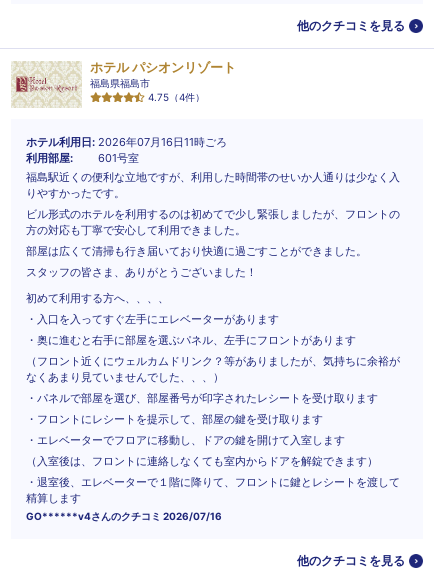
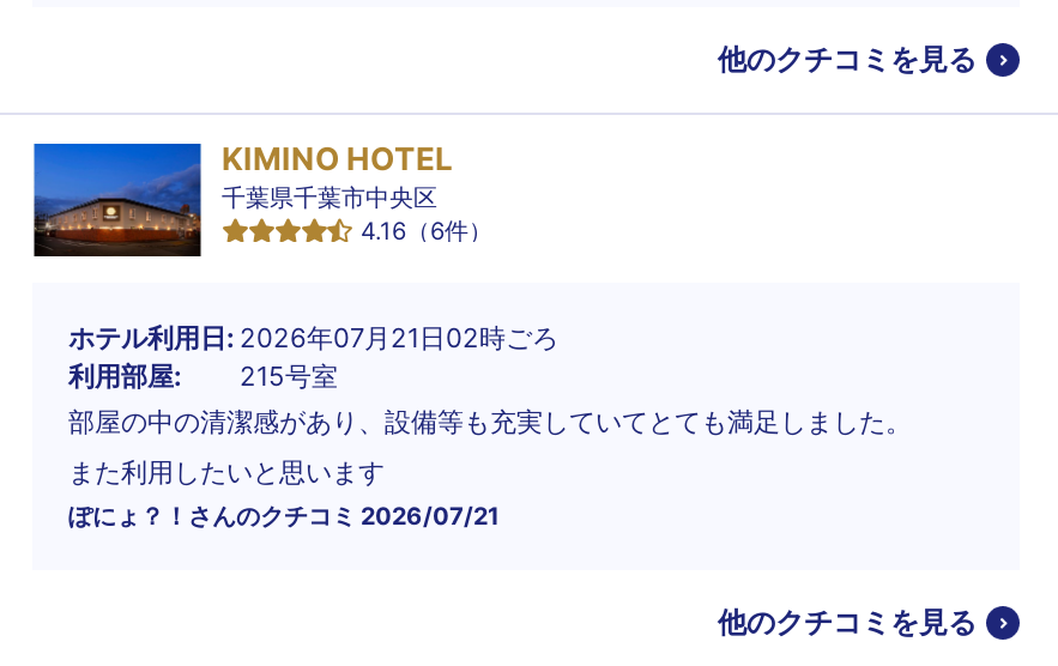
- [image]
- ホテル パシオンリゾート
- 福島県福島市
- 4.75（4件）
+ [image]
+ KIMINO HOTEL
+ 千葉県千葉市中央区
+ 4.16（6件）

- ホテル利用日 2026年07月16日11時ごろ
+ ホテル利用日 2026年07月21日02時ごろ

- 601号室
- 福島駅近くの便利な立地ですが、利用した時間帯のせいか人通りは少なく入
- りやすかったです。
- ビル形式のホテルを利用するのは初めてで少し緊張しましたが、フロントの
- 方の対応も丁寧で安心して利用できました。
- 部屋は広くて清掃も行き届いており快適に過ごすことができました。
- スタッフの皆さま、ありがとうございました！
- 初めて利用する方へ、、、、
- ・入口を入ってすぐ左手にエレベーターがあります
- ・奥に進むと右手に部屋を選ぶパネル、左手にフロントがあります
- （フロント近くにウェルカムドリンク？等がありましたが、気持ちに余裕が
- なくあまり見ていませんでした、、、）
- ・パネルで部屋を選び、部屋番号が印字されたレシートを受け取ります
- ・フロントにレシートを提示して、部屋の鍵を受け取ります
- ・エレベーターでフロアに移動し、ドアの鍵を開けて入室します
- （入室後は、フロントに連絡しなくても室内からドアを解錠できます）
- ・退室後、エレベーターで１階に降りて、フロントに鍵とレシートを渡して
- 精算します
- GO******v4さんのクチコミ2026/07/16
+ 215号室
+ 部屋の中の清潔感があり、設備等も充実していてとても満足しました。
+ また利用したいと思います
+ ぽにょ？！さんのクチコミ2026/07/21
